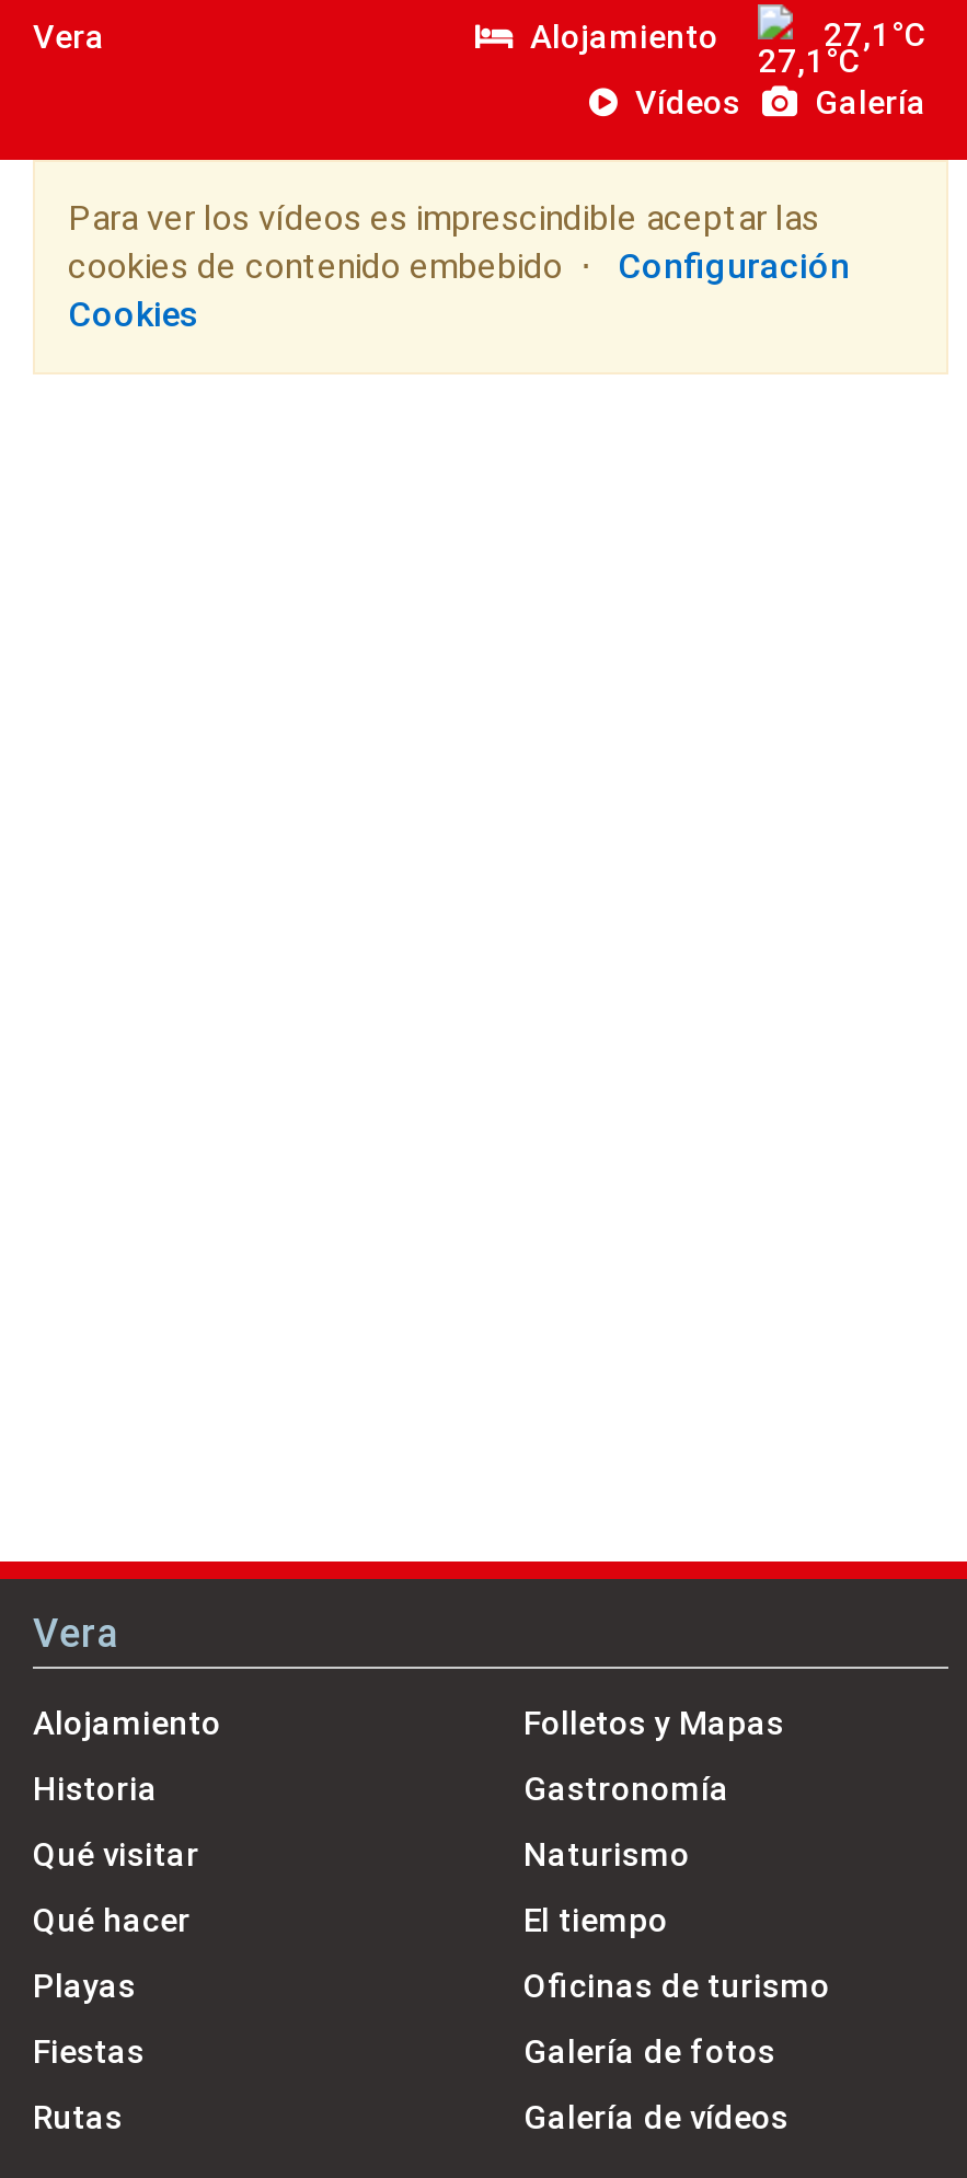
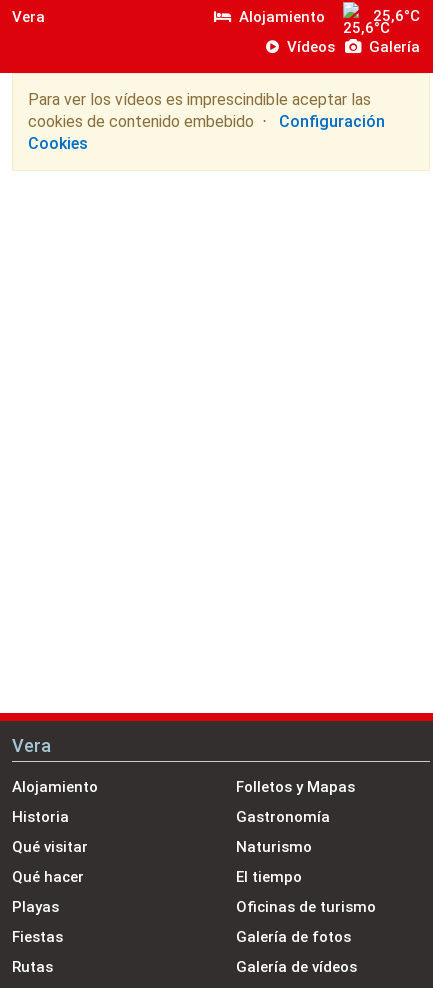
- 27,1°C
+ 25,6°C
